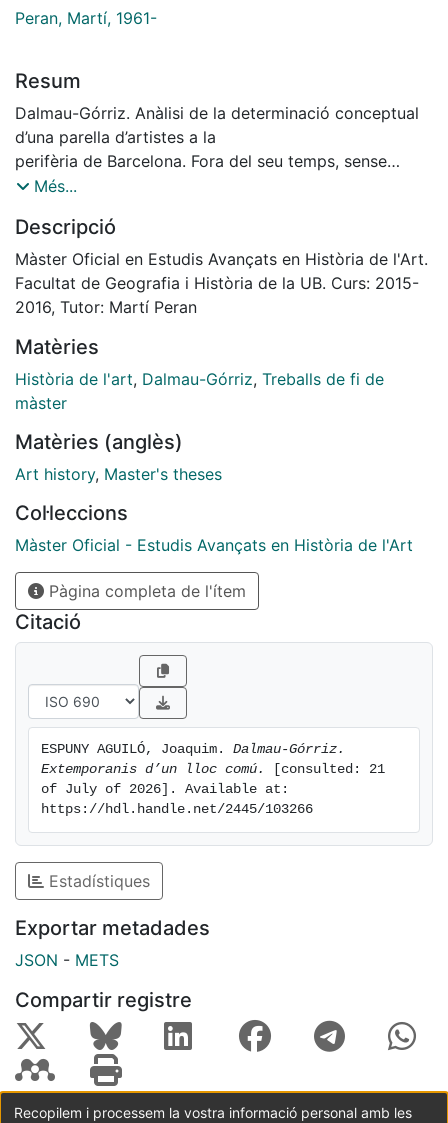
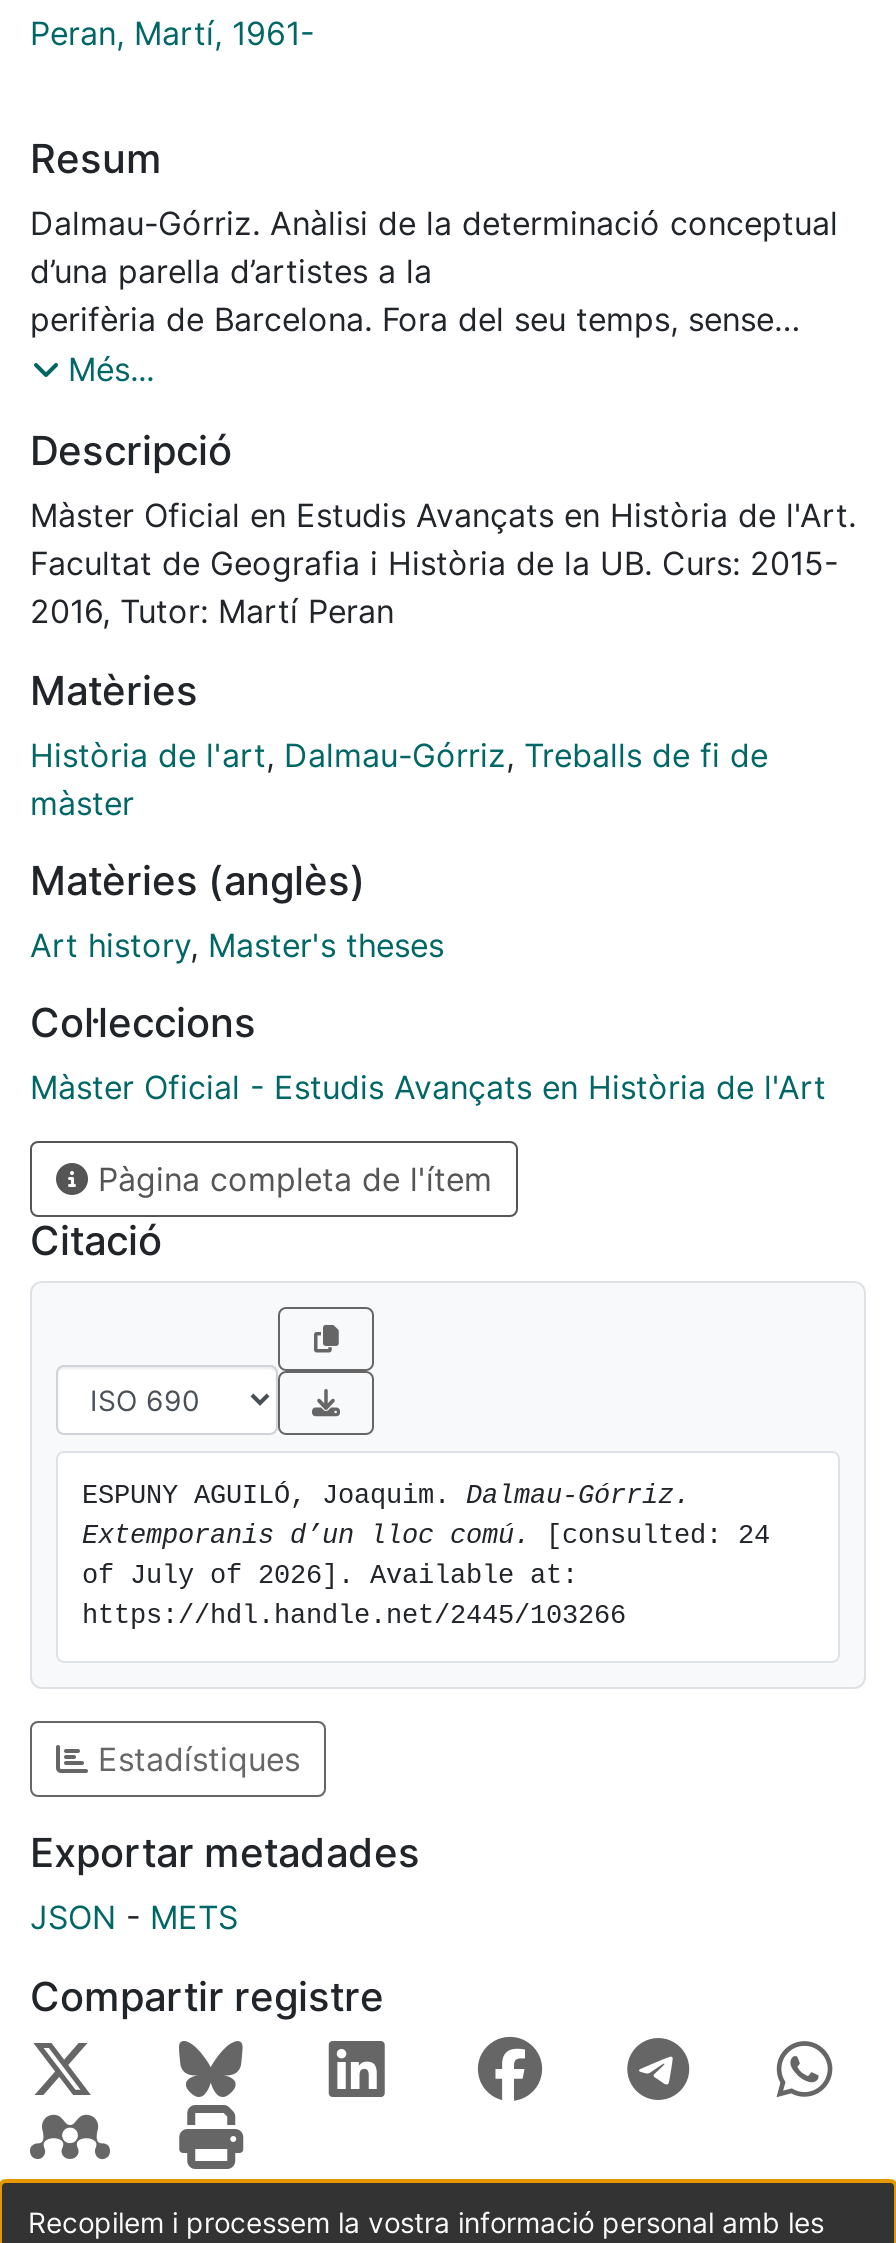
- Extemporanis d’un lloc comú. [consulted: 21
+ Extemporanis d’un lloc comú. [consulted: 24
